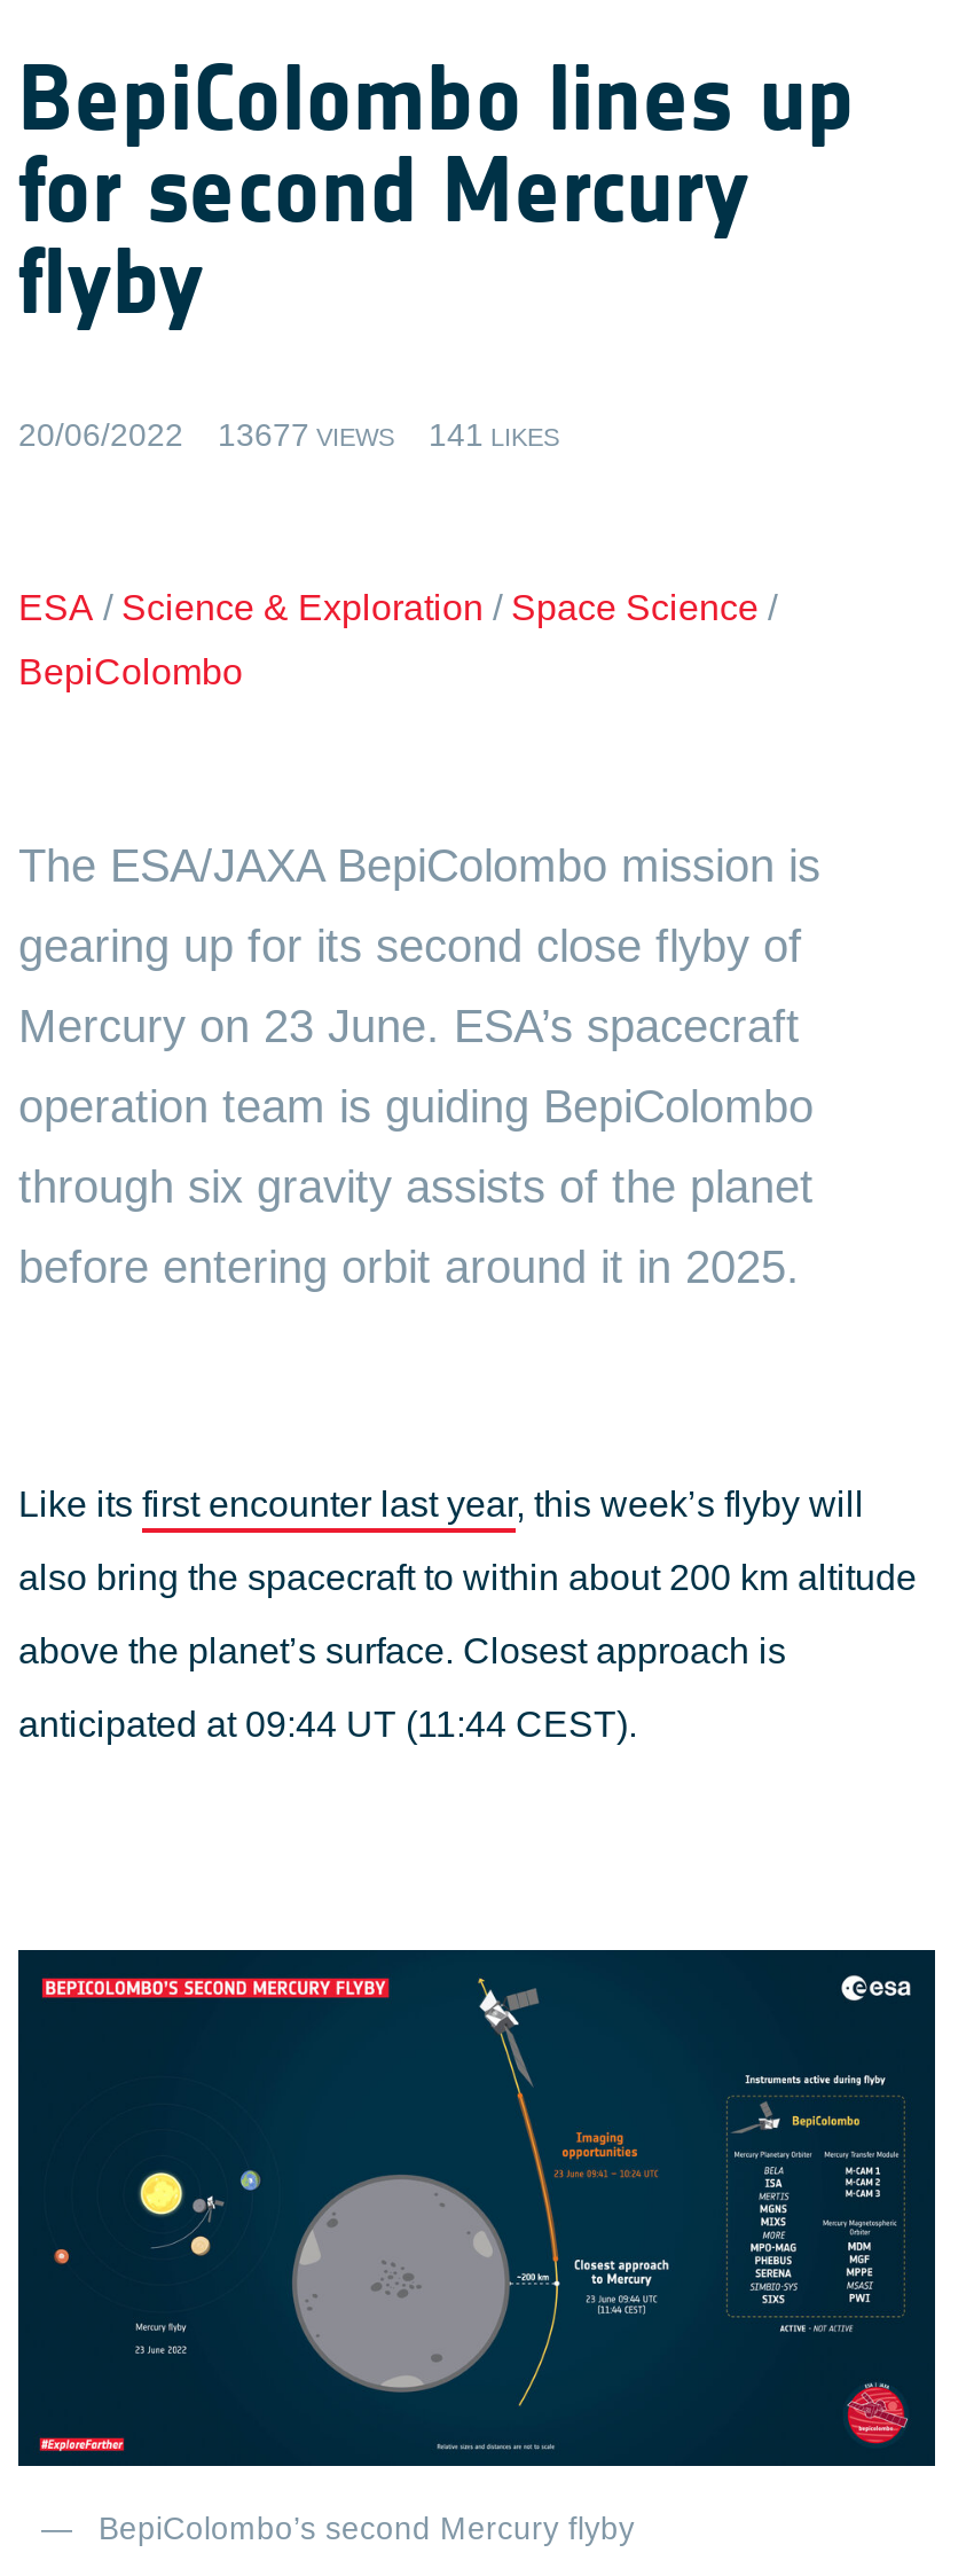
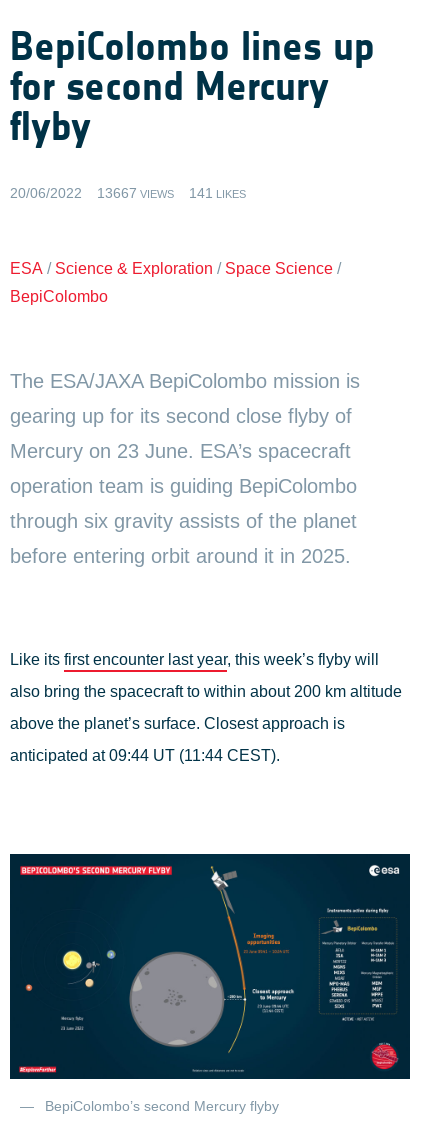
- 20/06/2022 13677 VIEWS 141 LIKES
+ 20/06/2022 13667 VIEWS 141 LIKES
